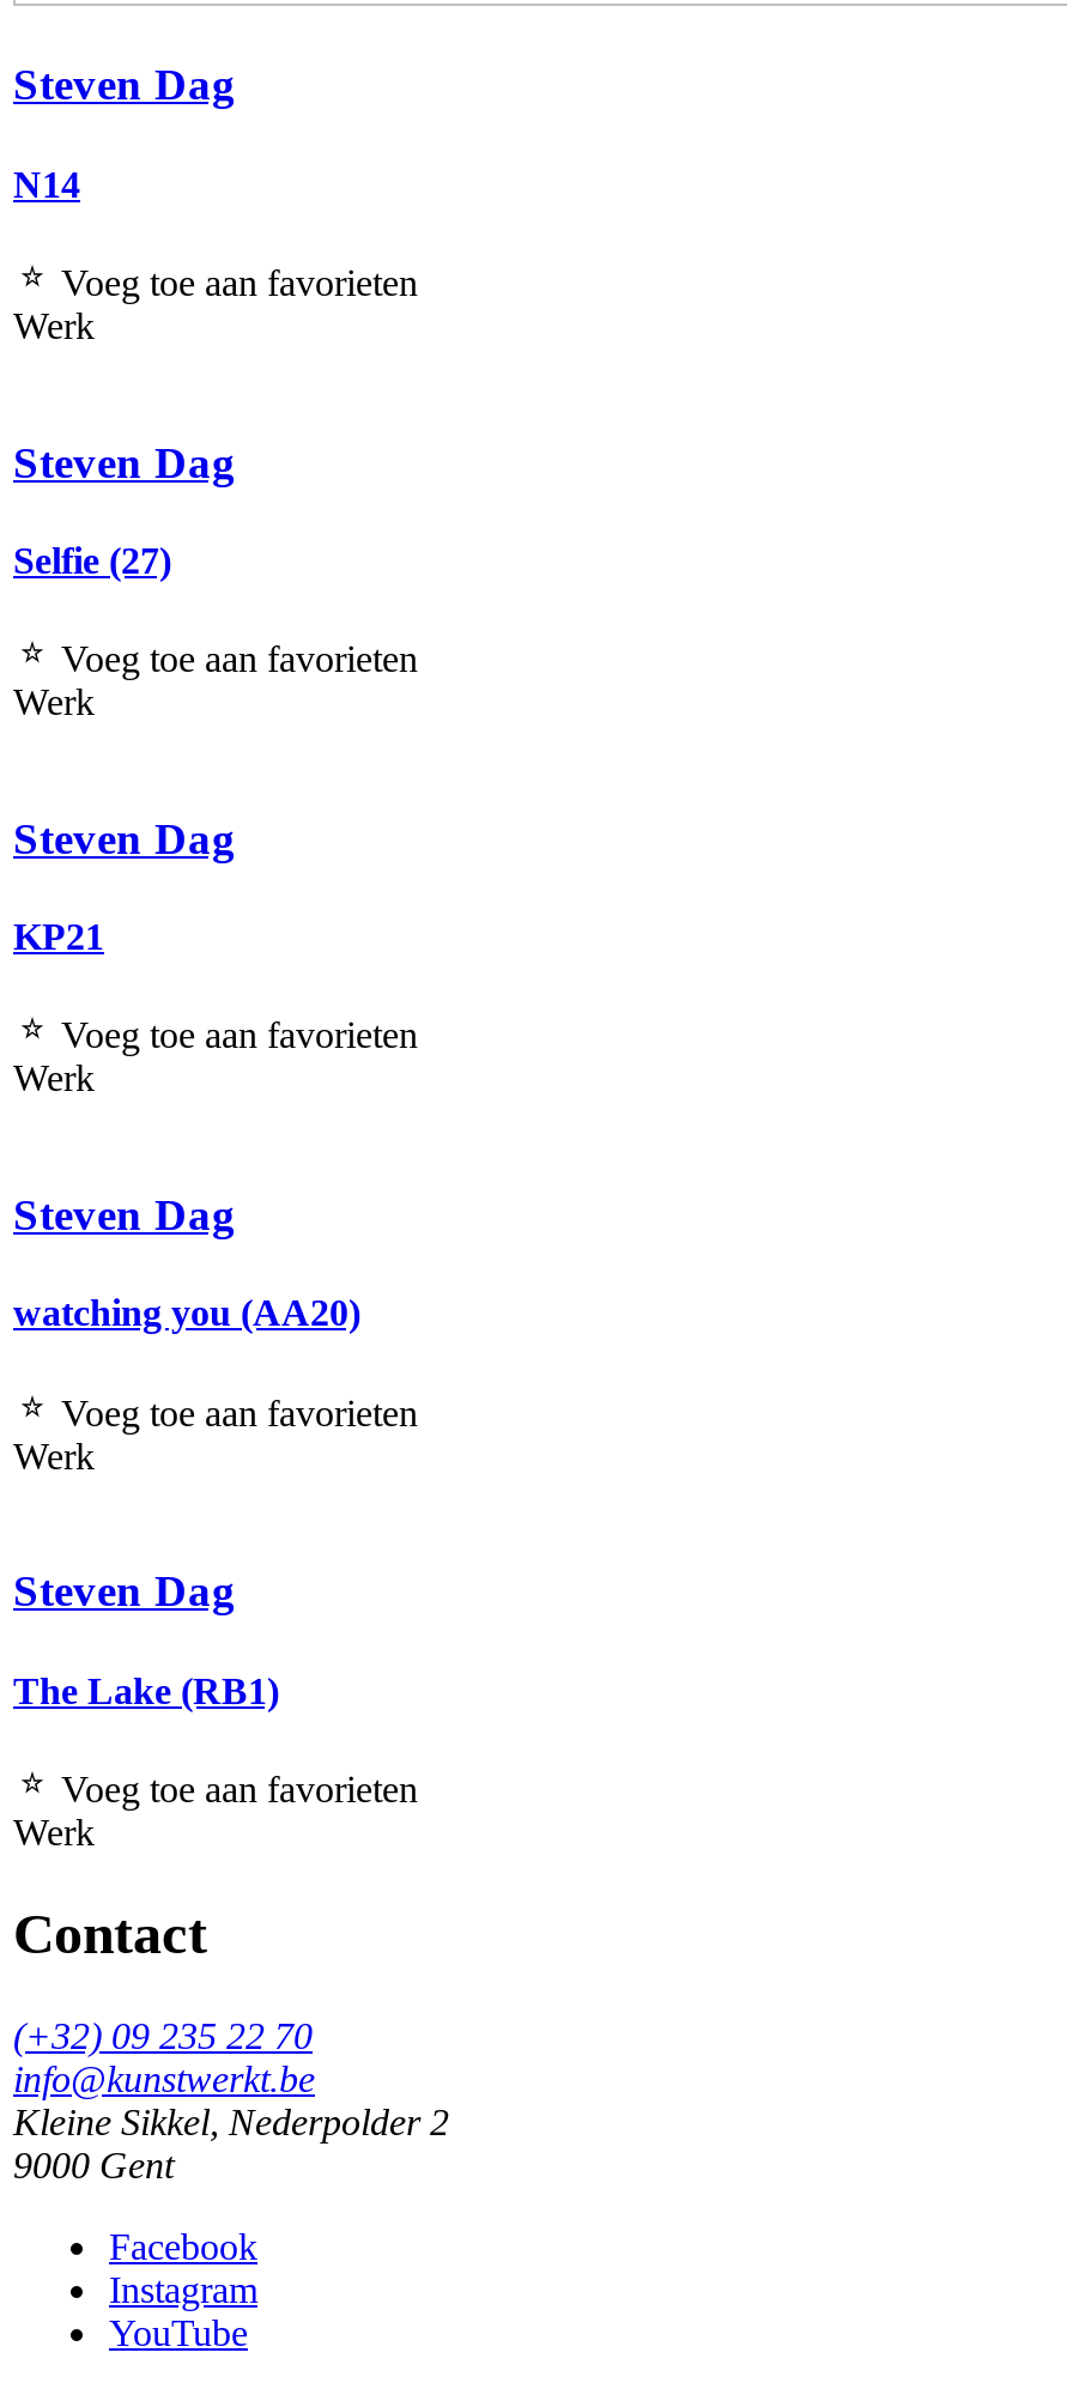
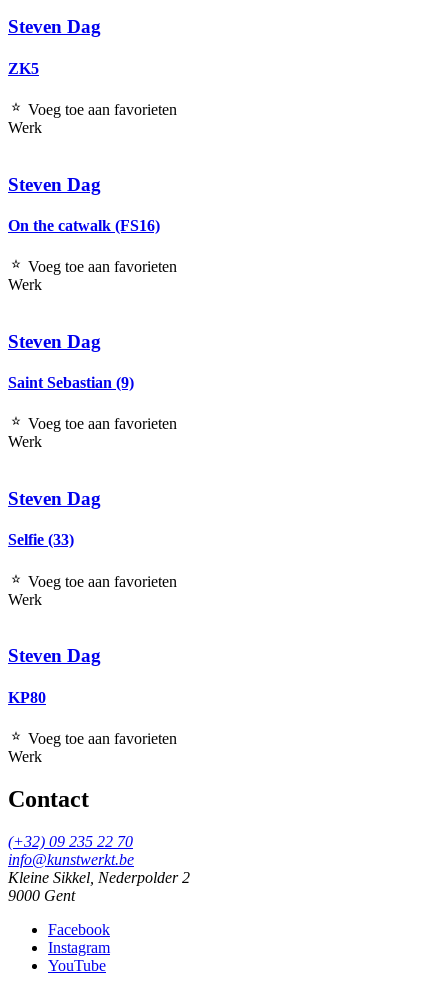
- N14
+ ZK5

- Selfie (27)
+ On the catwalk (FS16)

- KP21
+ Saint Sebastian (9)

- watching you (AA20)
+ Selfie (33)

- The Lake (RB1)
+ KP80
